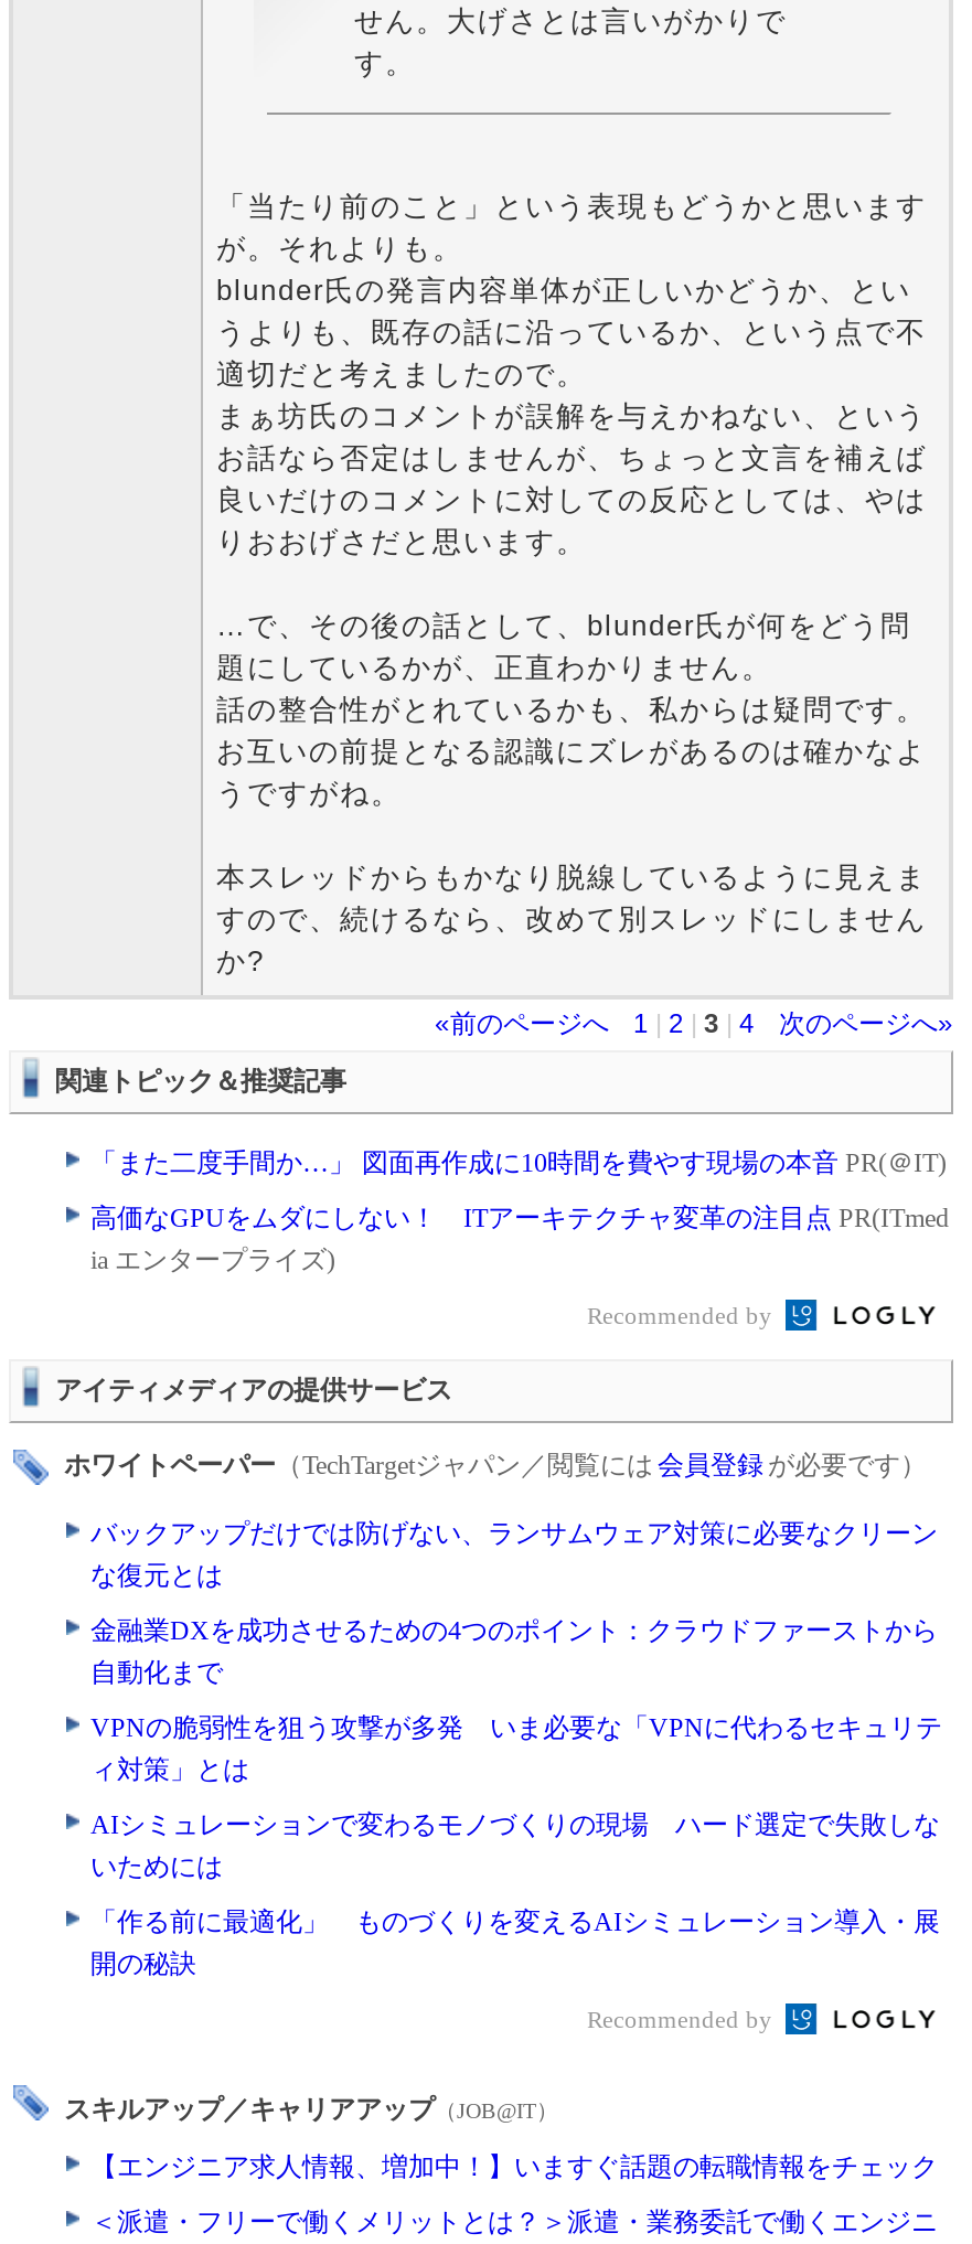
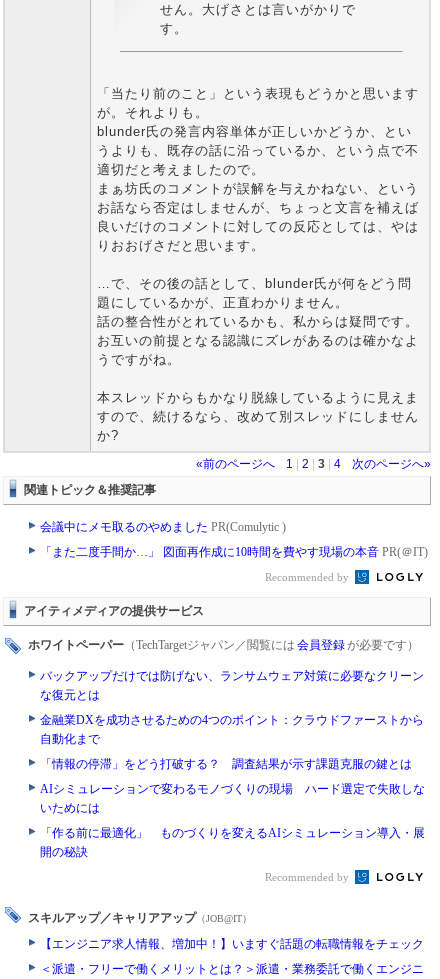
+ 会議中にメモ取るのやめましたPR(Comulytic )

moved down: 「また二度手間か…」 図面再作成に10時間を費やす現場の本音PR(＠IT)

- 高価なGPUをムダにしない！ ITアーキテクチャ変革の注目点PR(ITmed
- ia エンタープライズ)

- VPNの脆弱性を狙う攻撃が多発 いま必要な「VPNに代わるセキュリテ
- ィ対策」とは
+ 「情報の停滞」をどう打破する？ 調査結果が示す課題克服の鍵とは
